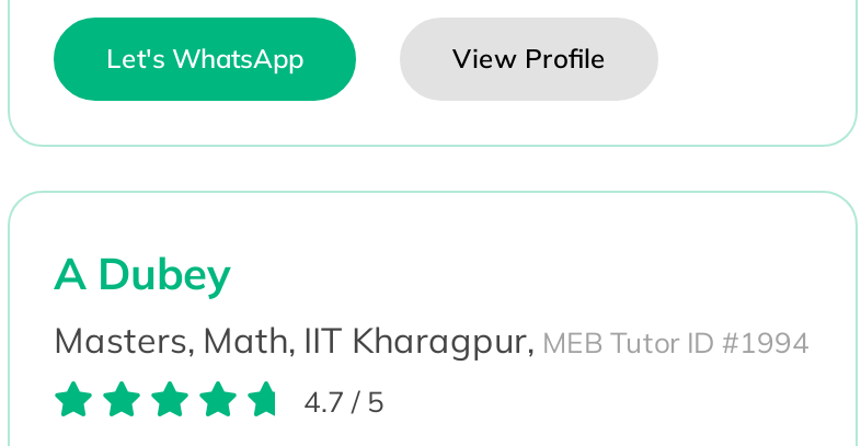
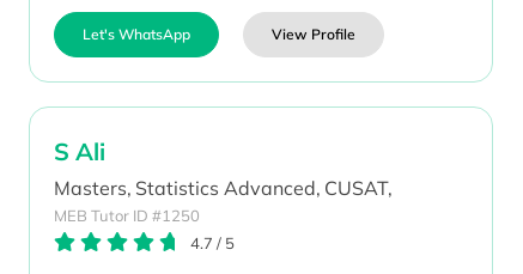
- A Dubey
- Masters, Math, IIT Kharagpur, MEB Tutor ID #1994
+ S Ali
+ Masters, Statistics Advanced, CUSAT,
+ MEB Tutor ID #1250
